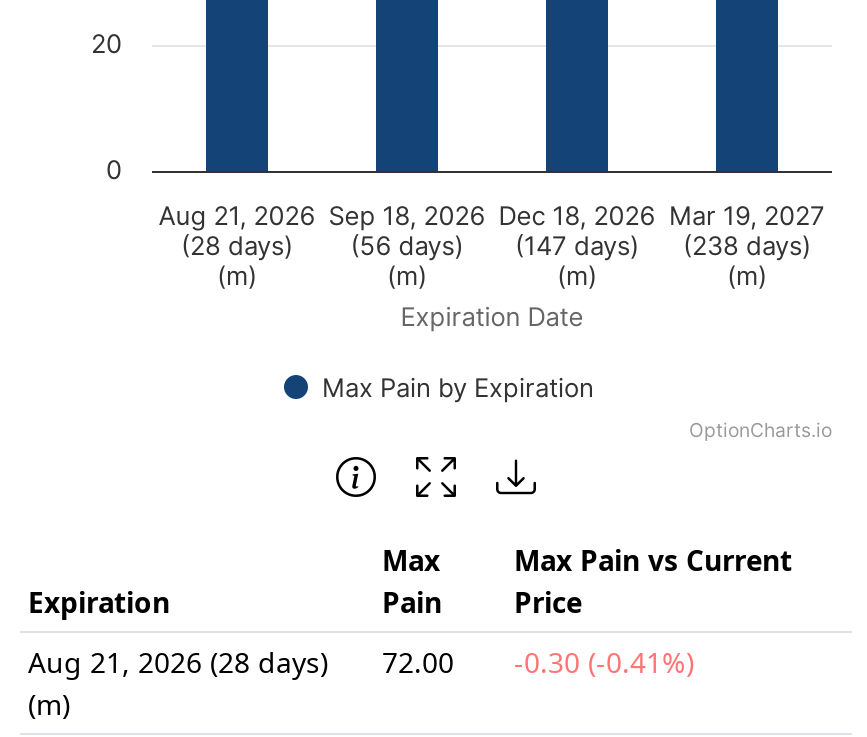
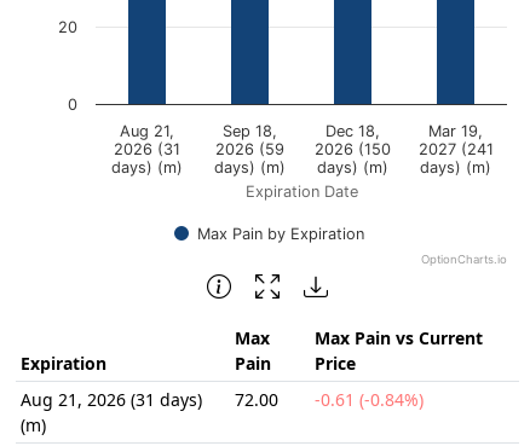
- Aug 21, 2026
- (28 days)
- (m)
+ Aug 21,
+ 2026 (31
+ days) (m)

- Sep 18, 2026
- (56 days)
- (m)
+ Sep 18,
+ 2026 (59
+ days) (m)

- Dec 18, 2026
- (147 days)
- (m)
+ Dec 18,
+ 2026 (150
+ days) (m)

- Mar 19, 2027
- (238 days)
- (m)
+ Mar 19,
+ 2027 (241
+ days) (m)

- Aug 21, 2026 (28 days)
+ Aug 21, 2026 (31 days)

- -0.30 (-0.41%)
+ -0.61 (-0.84%)
